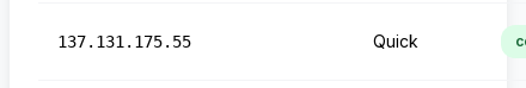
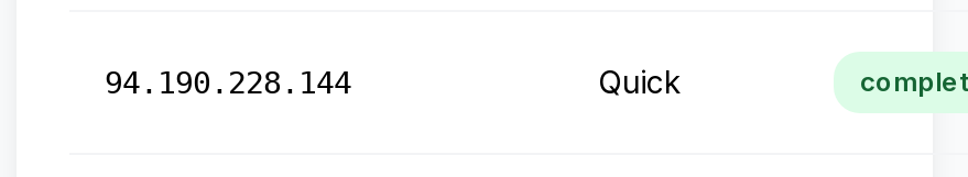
- 137.131.175.55
+ 94.190.228.144
